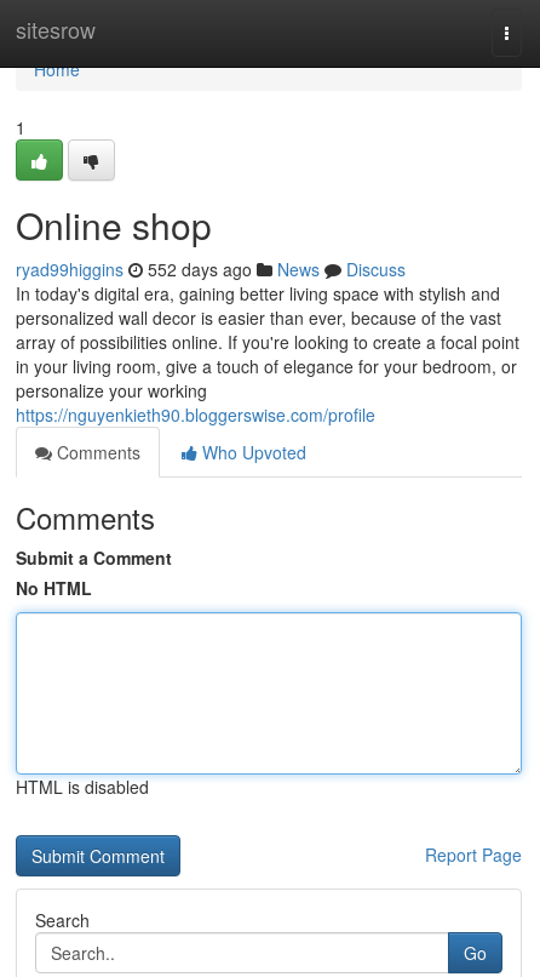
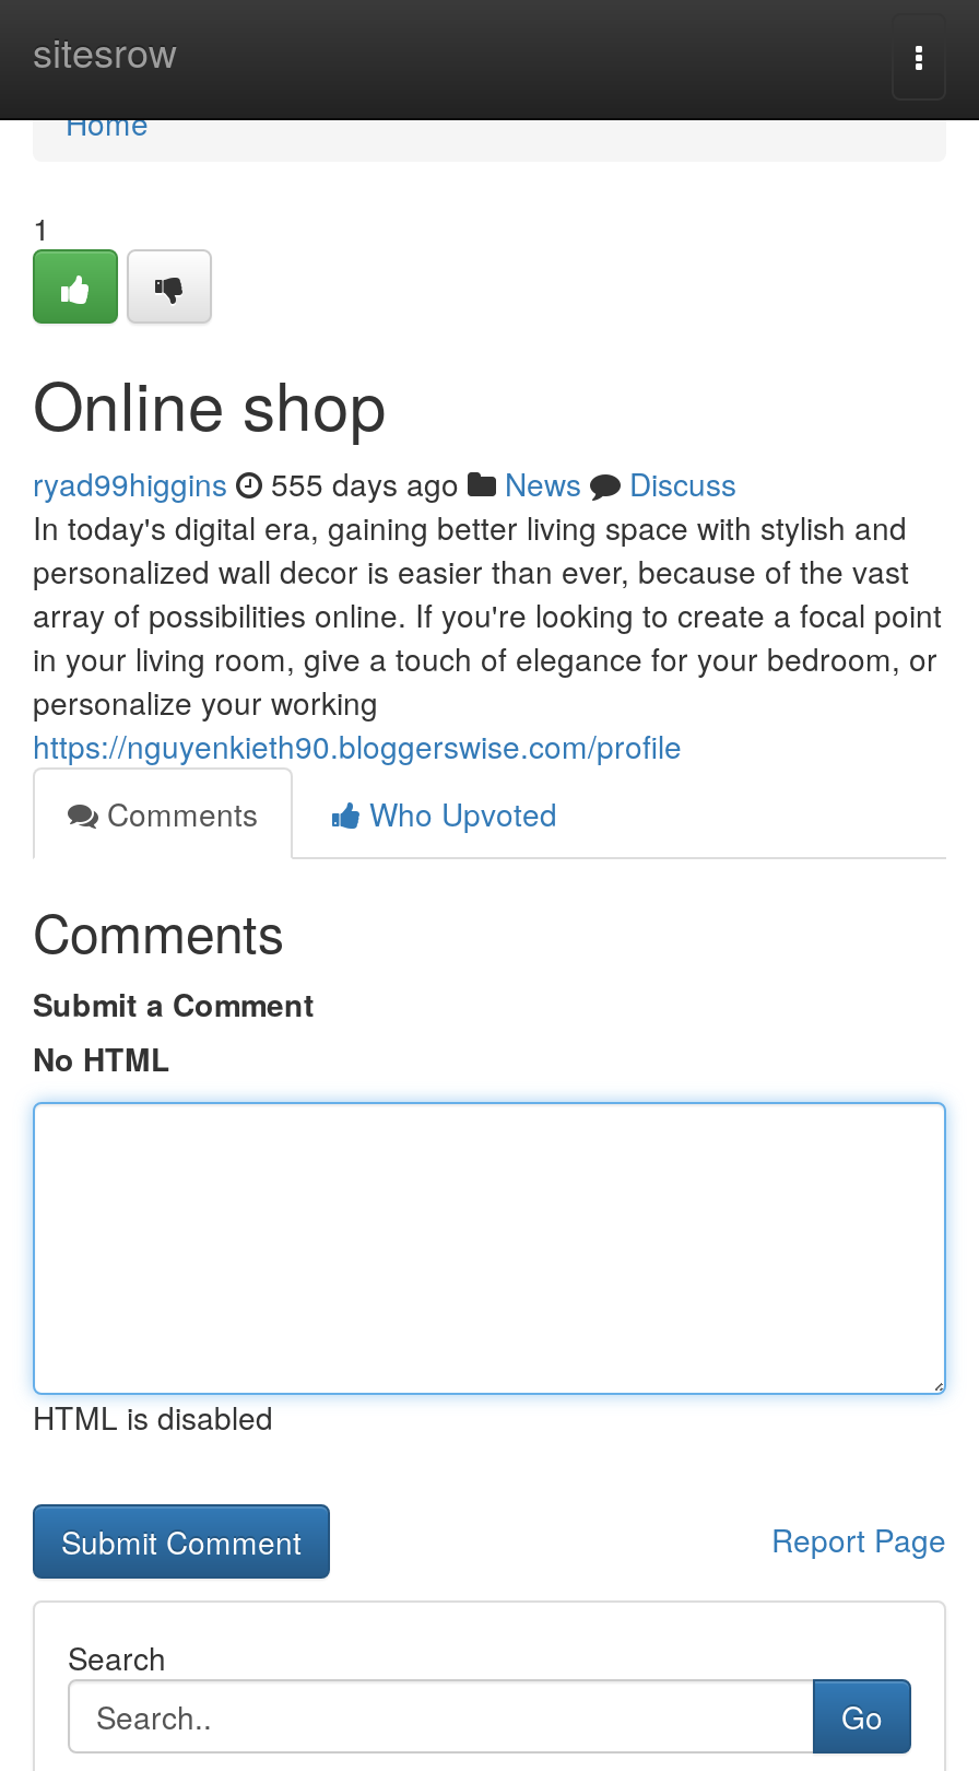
- ryad99higgins 552 days ago News Discuss
+ ryad99higgins 555 days ago News Discuss
